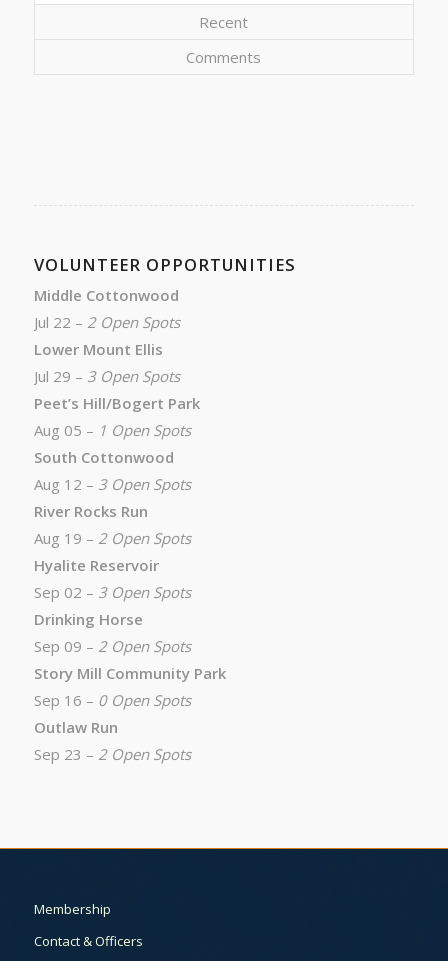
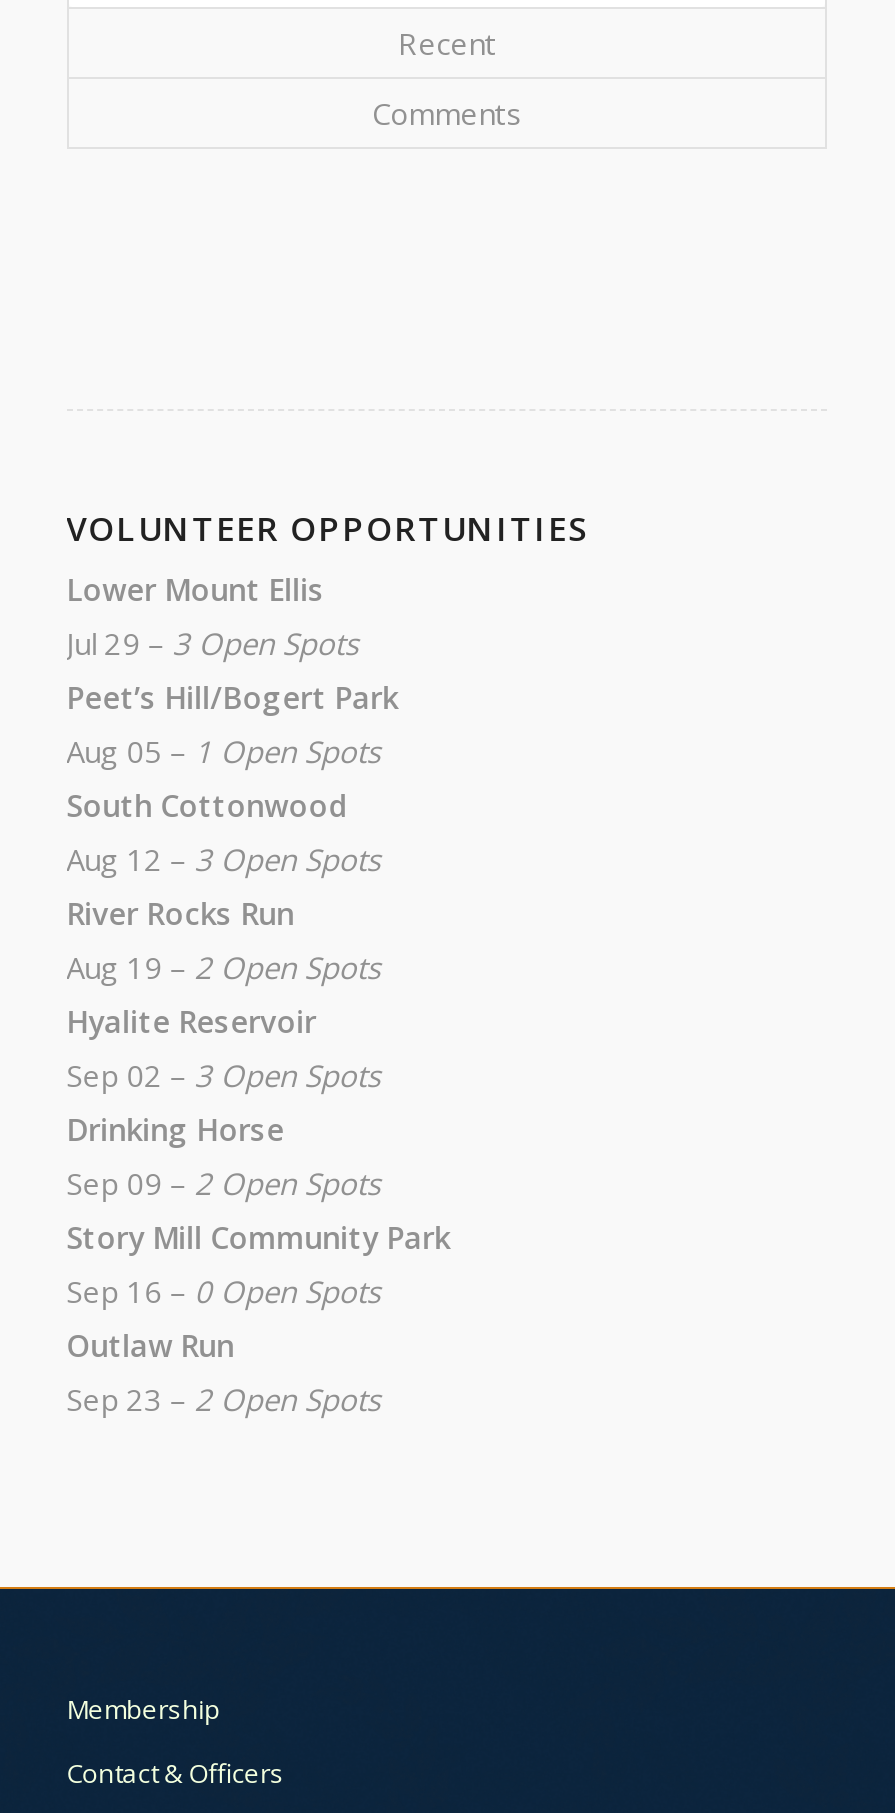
- Middle Cottonwood
- Jul 22 – 2 Open Spots
